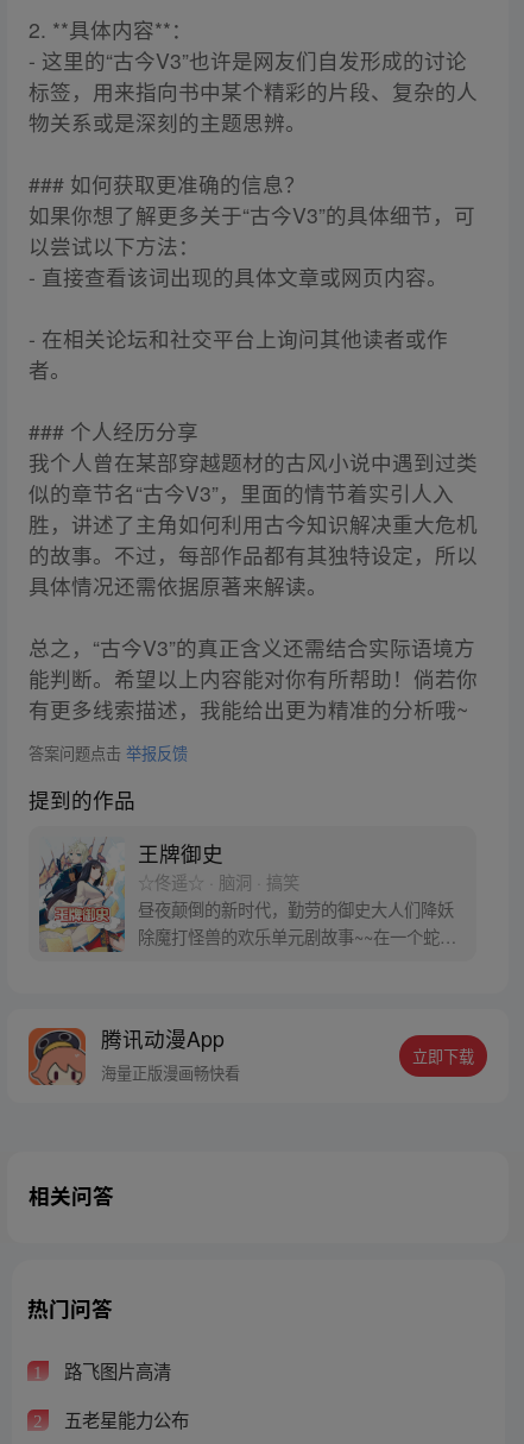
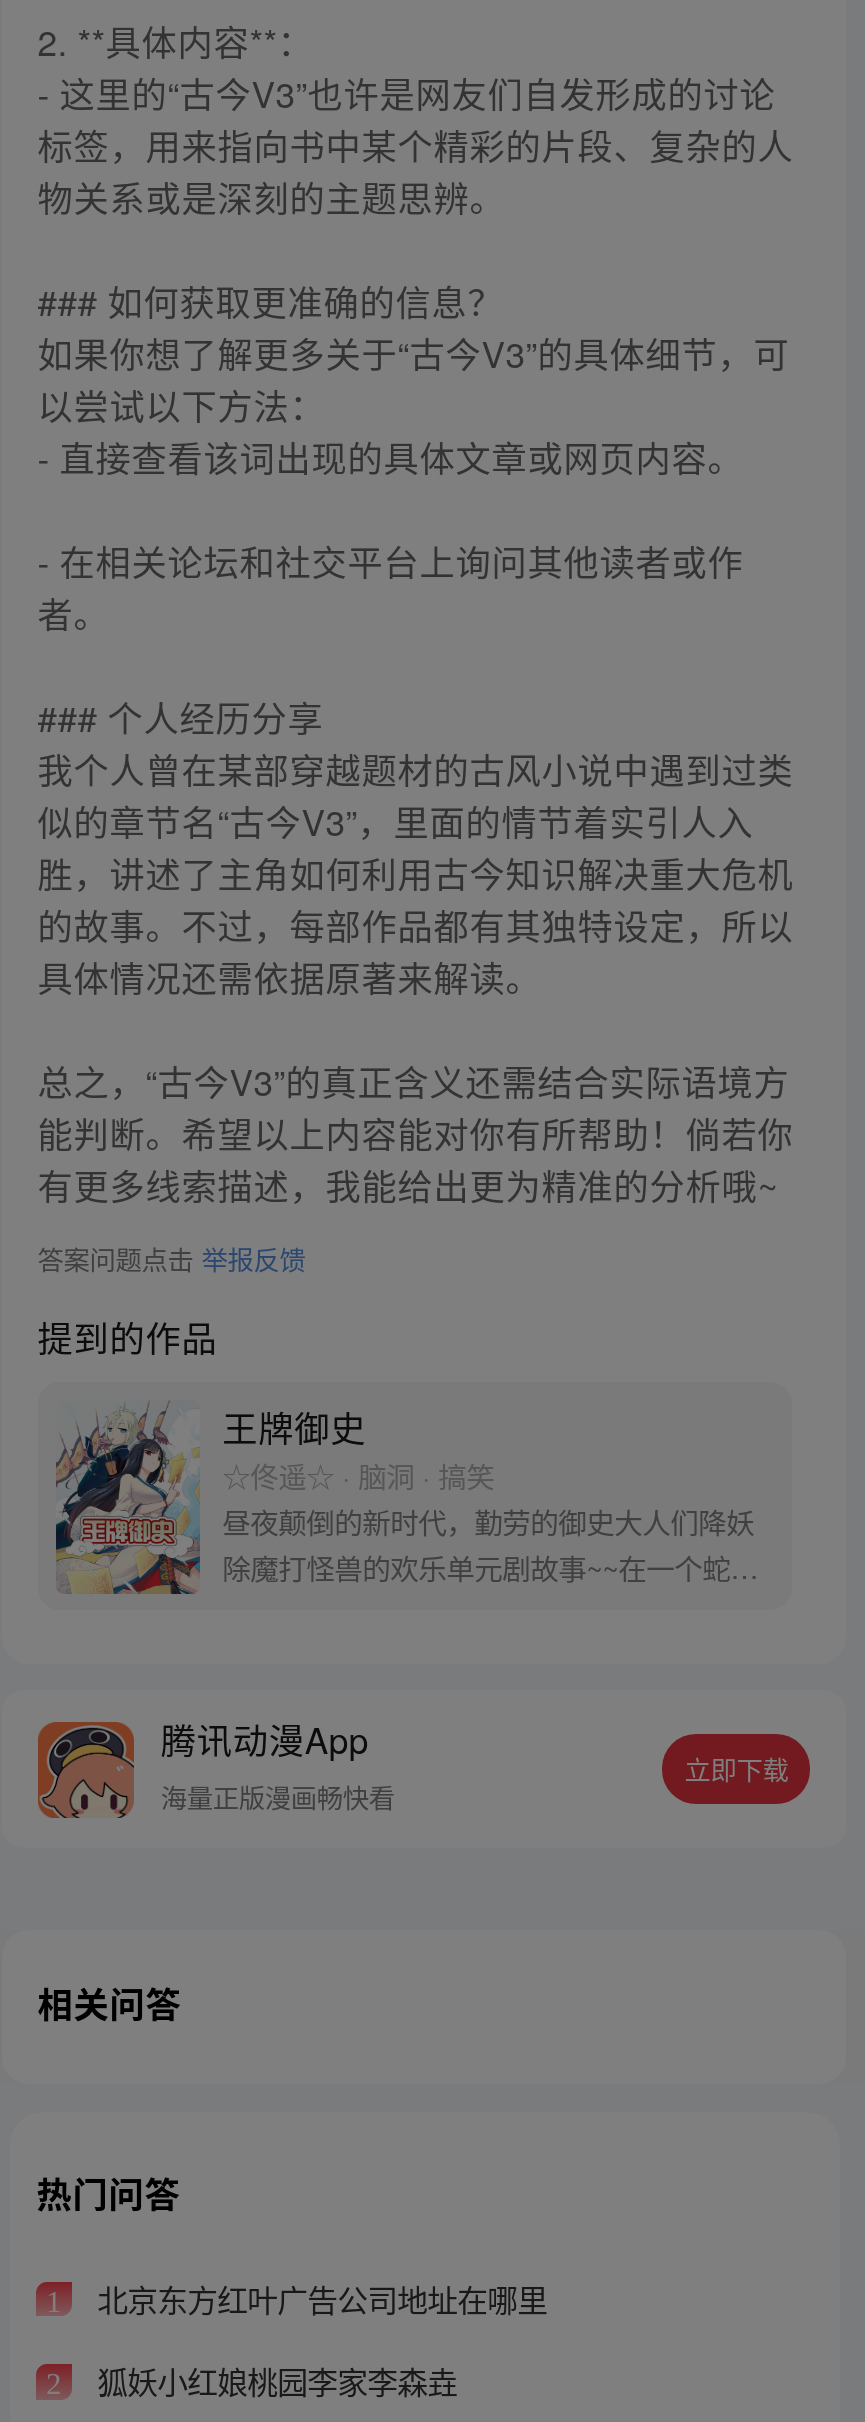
- 路飞图片高清
+ 北京东方红叶广告公司地址在哪里

- 五老星能力公布
+ 狐妖小红娘桃园李家李森垚
